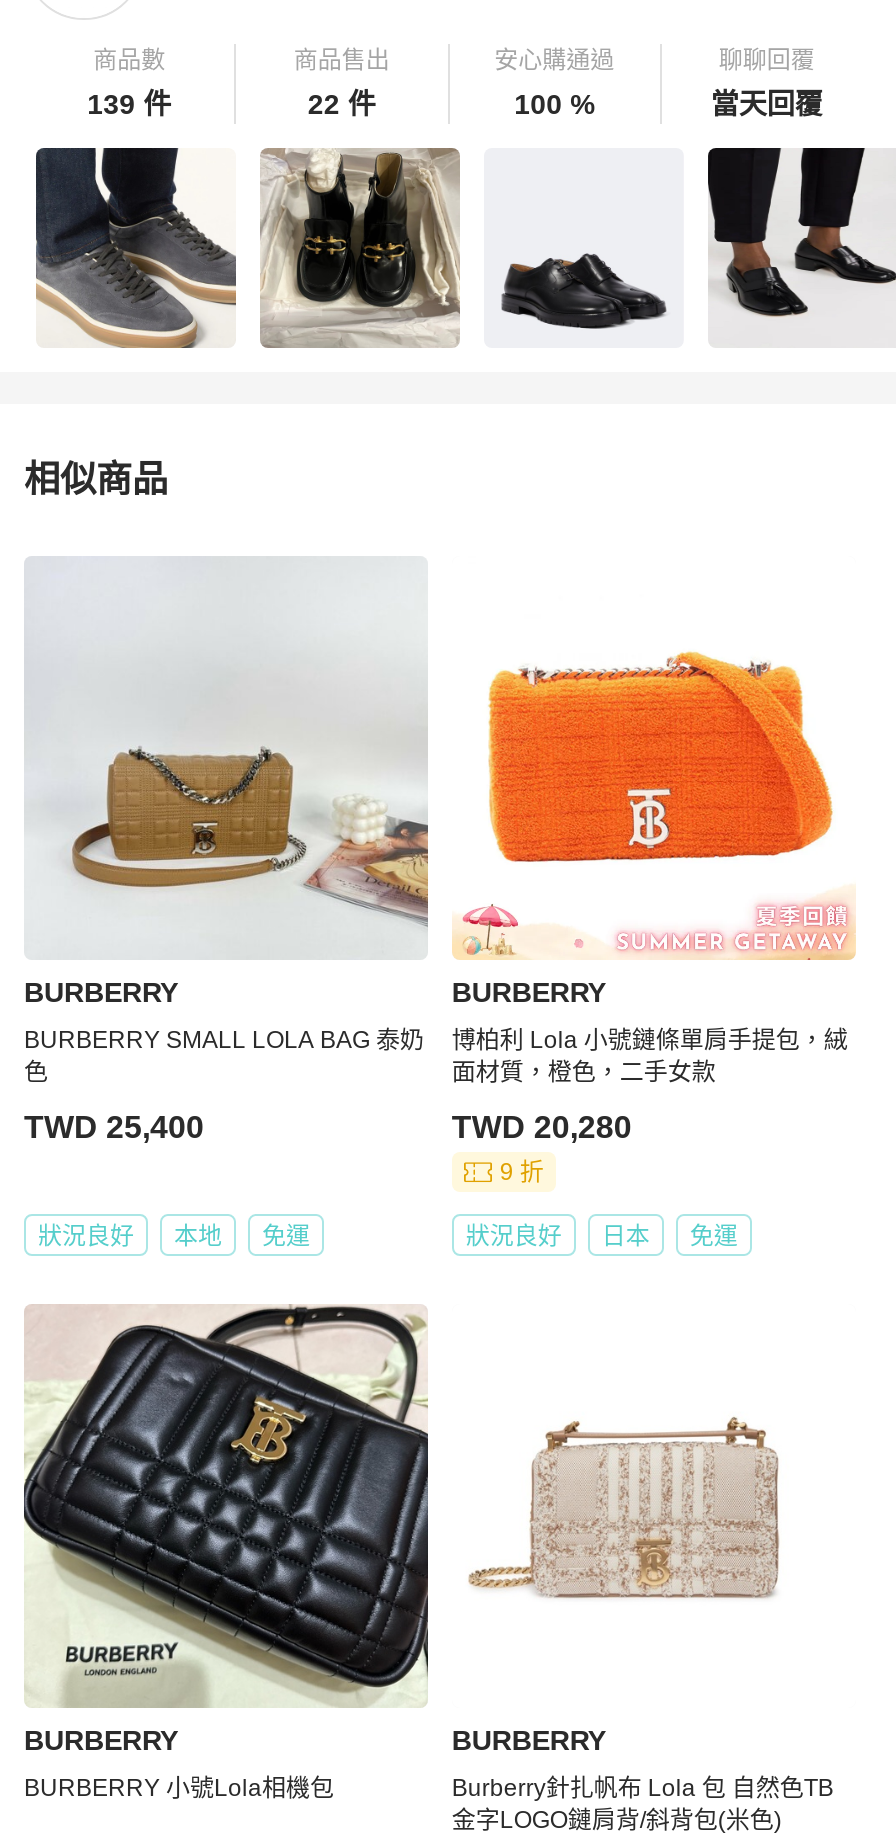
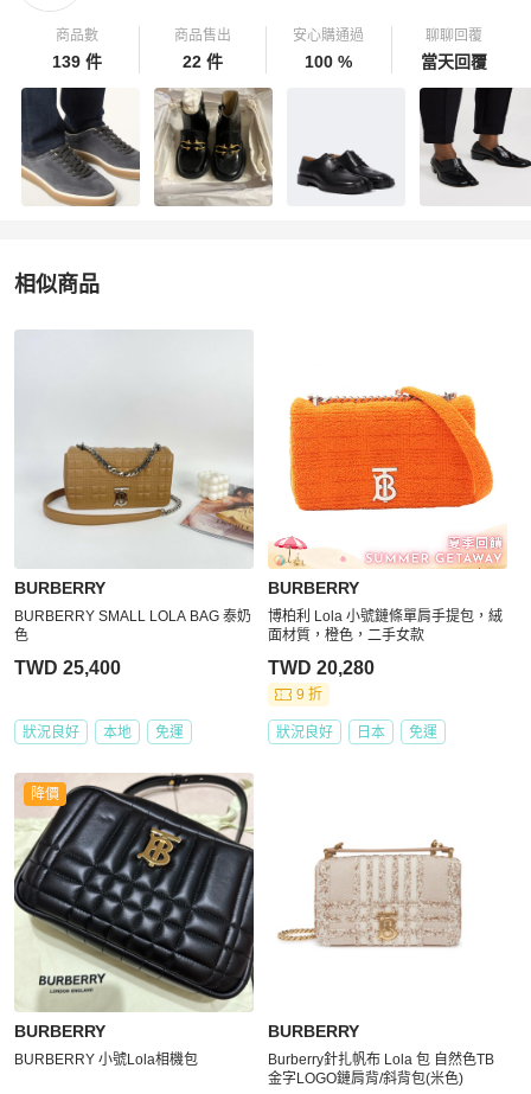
+ 降價
